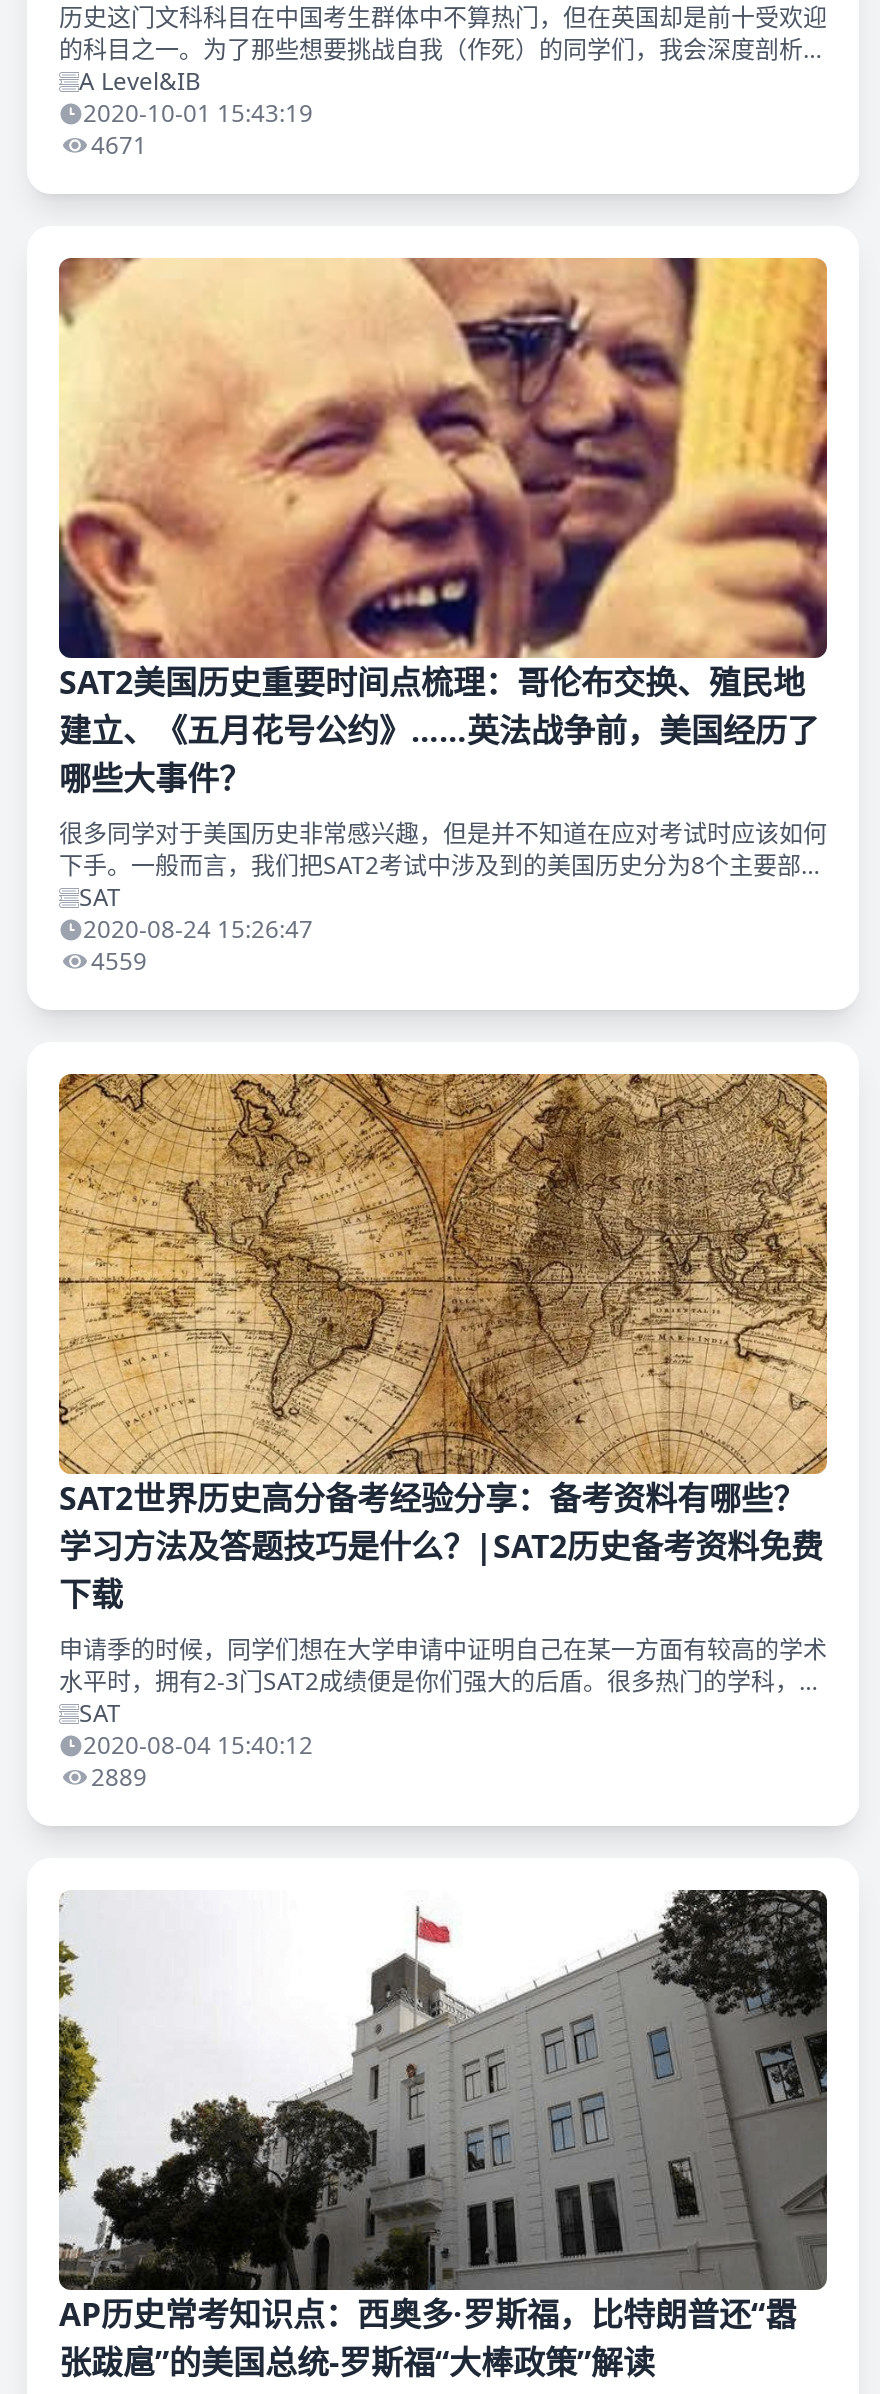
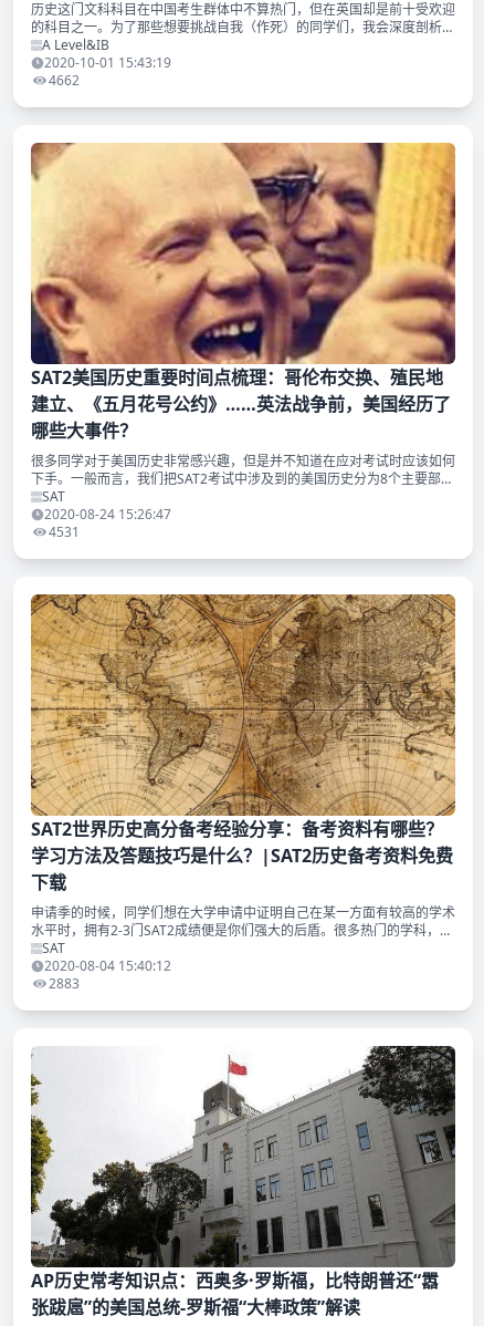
- 4671
+ 4662

- 4559
+ 4531

- 2889
+ 2883
